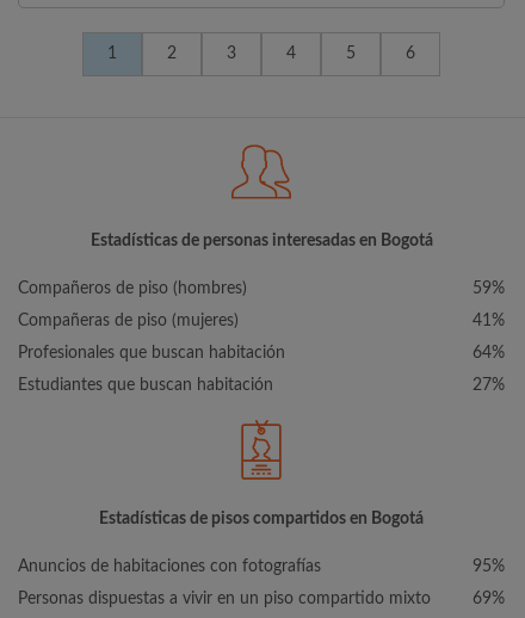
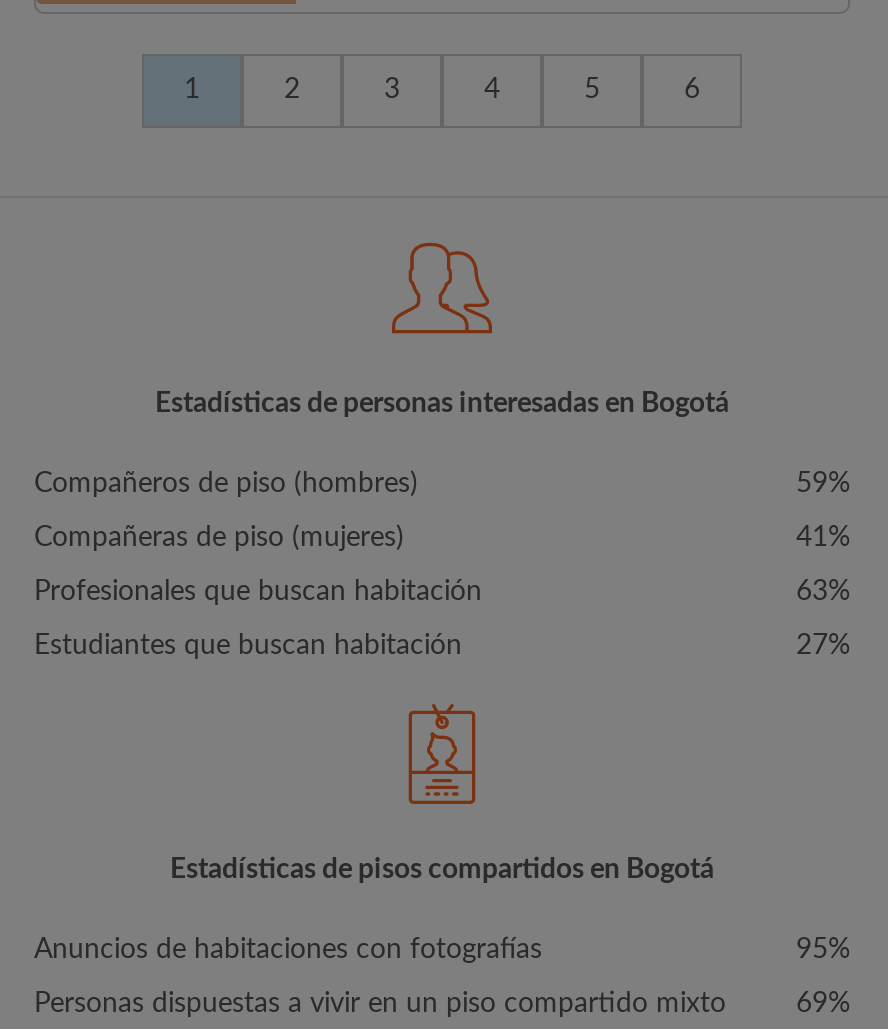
- 64%
+ 63%
